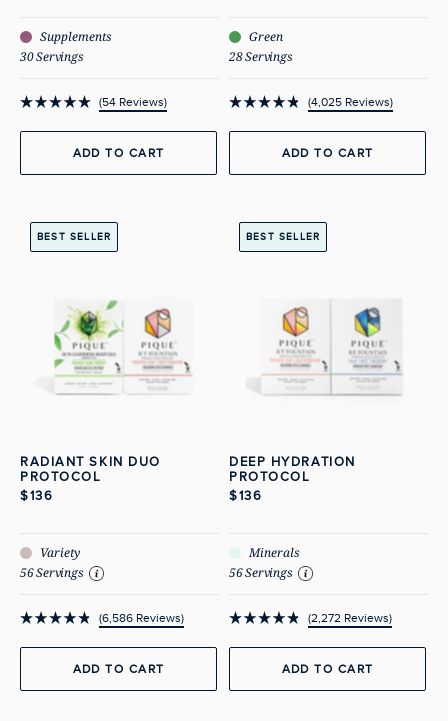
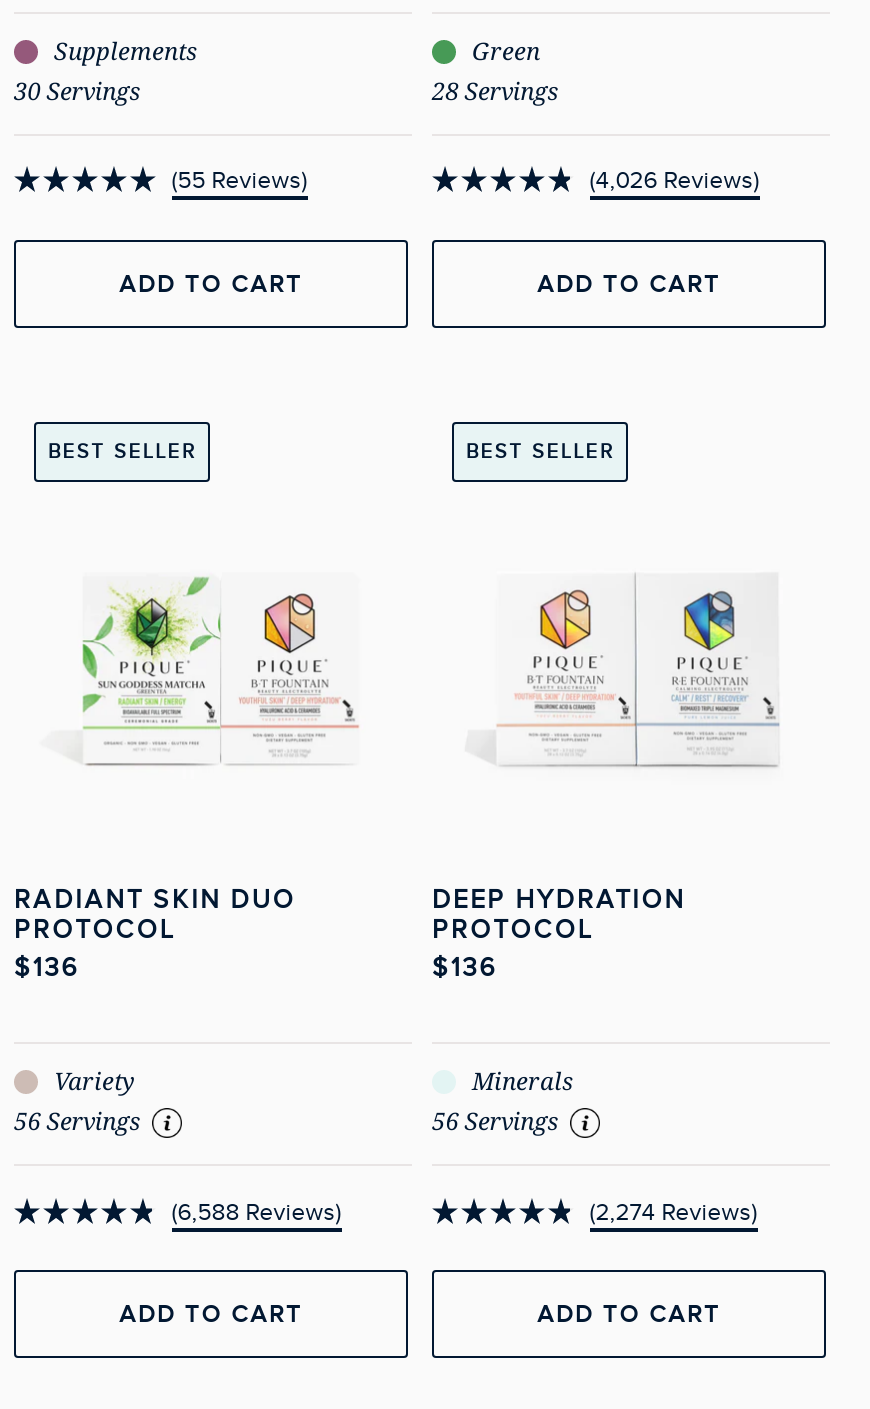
- 54 Reviews
+ 55 Reviews

- 4,025 Reviews
+ 4,026 Reviews

- 6,586 Reviews
+ 6,588 Reviews

- 2,272 Reviews
+ 2,274 Reviews
